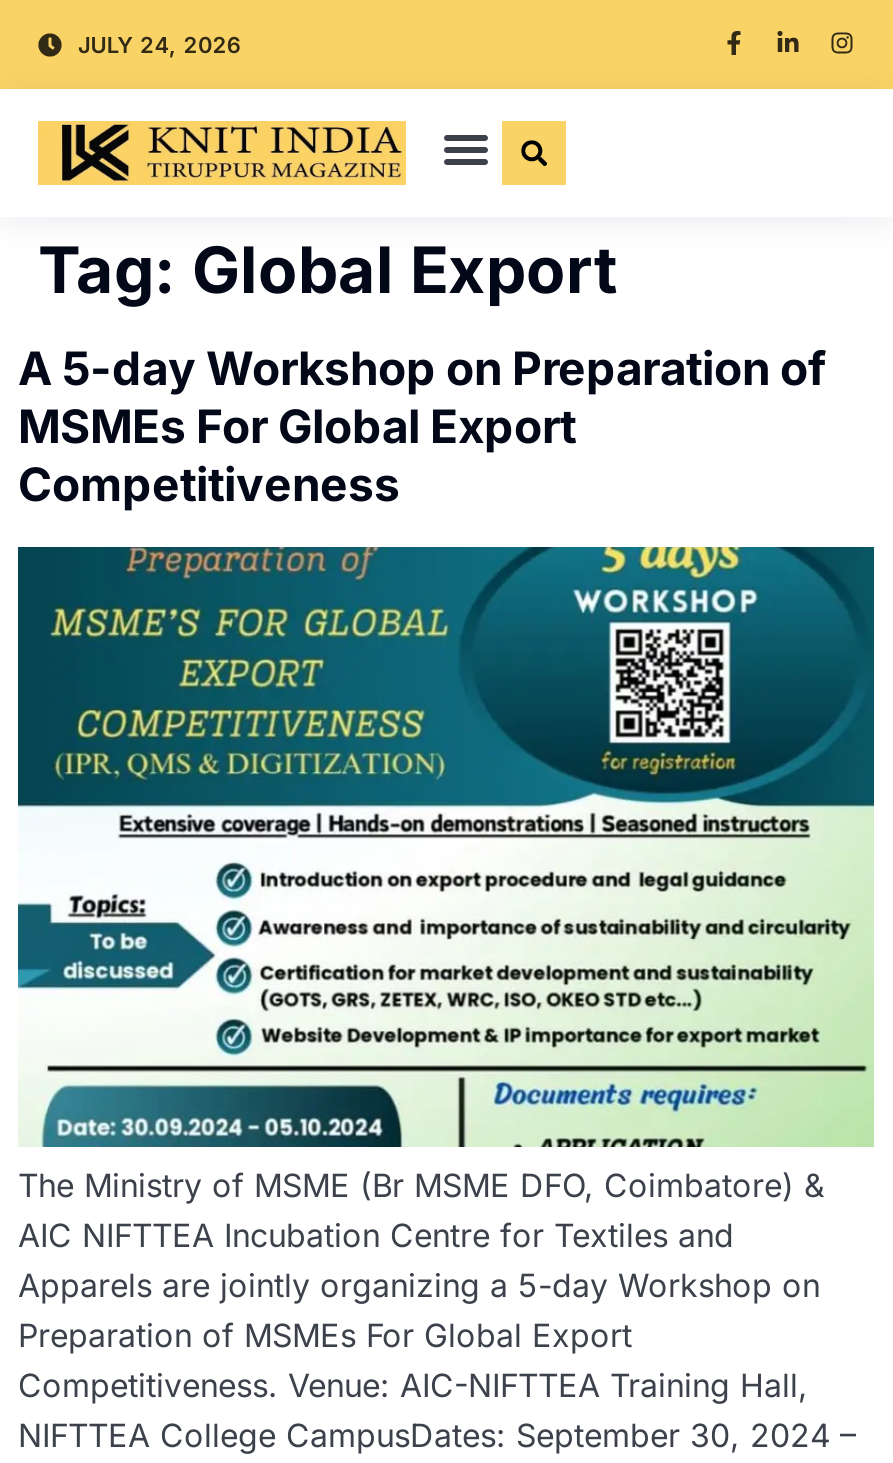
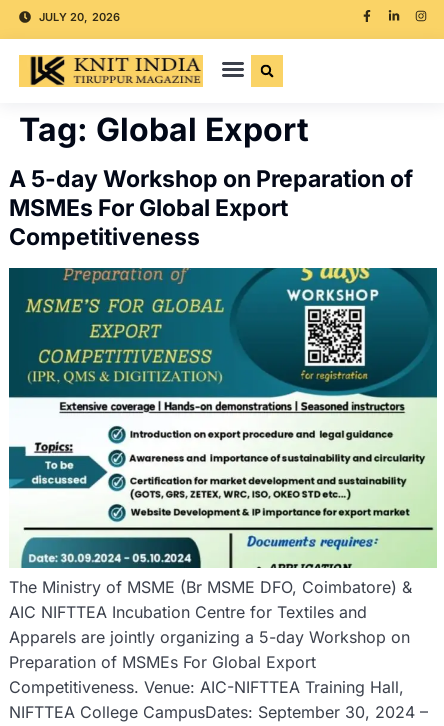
- JULY 24, 2026
+ JULY 20, 2026
